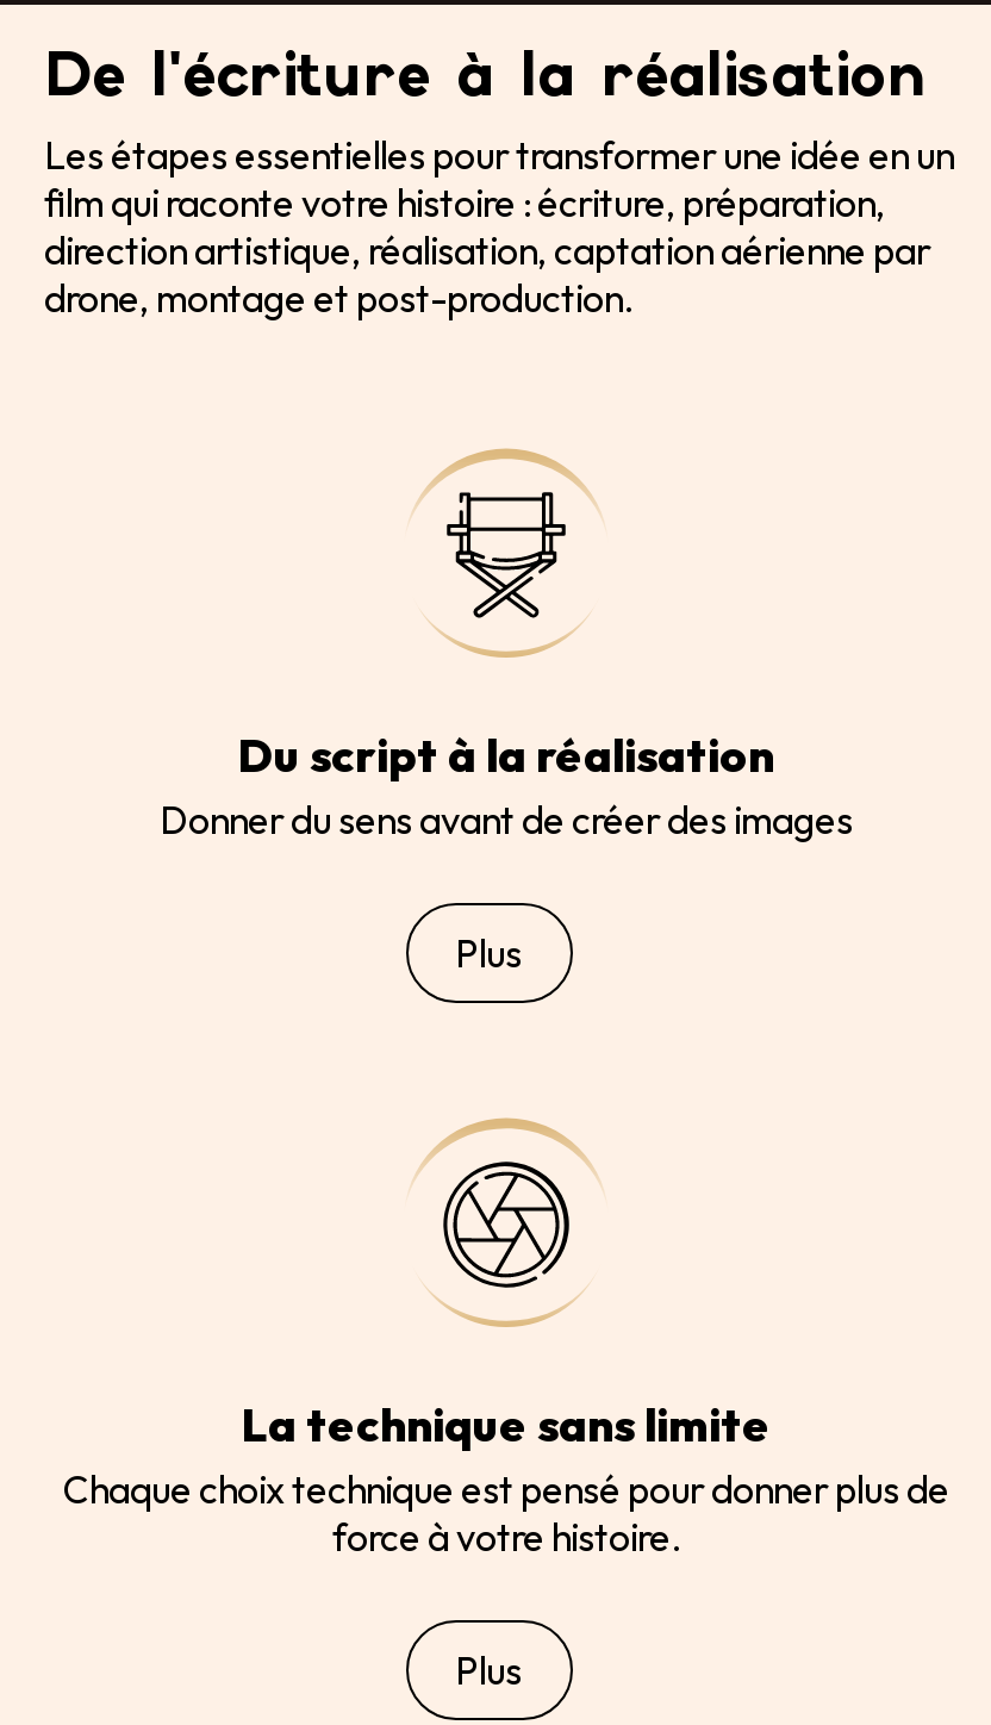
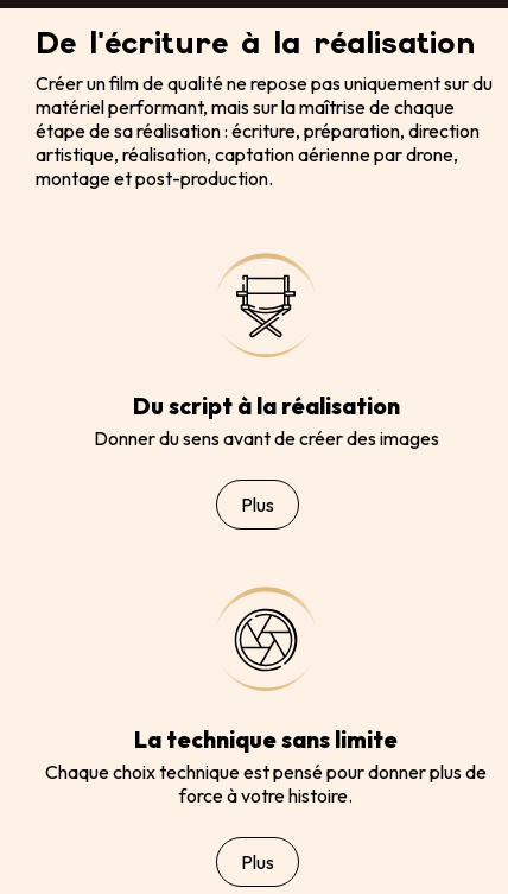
- Les étapes essentielles pour transformer une idée en un
- film qui raconte votre histoire : écriture, préparation,
- direction artistique, réalisation, captation aérienne par
- drone, montage et post-production.
+ Créer un film de qualité ne repose pas uniquement sur du
+ matériel performant, mais sur la maîtrise de chaque
+ étape de sa réalisation : écriture, préparation, direction
+ artistique, réalisation, captation aérienne par drone,
+ montage et post-production.
